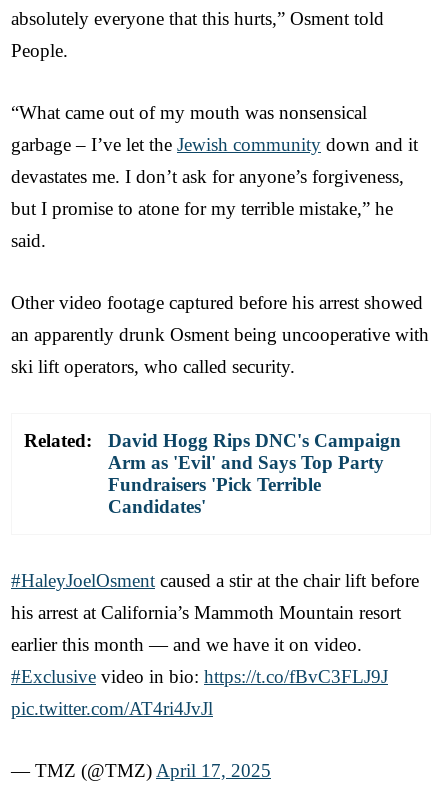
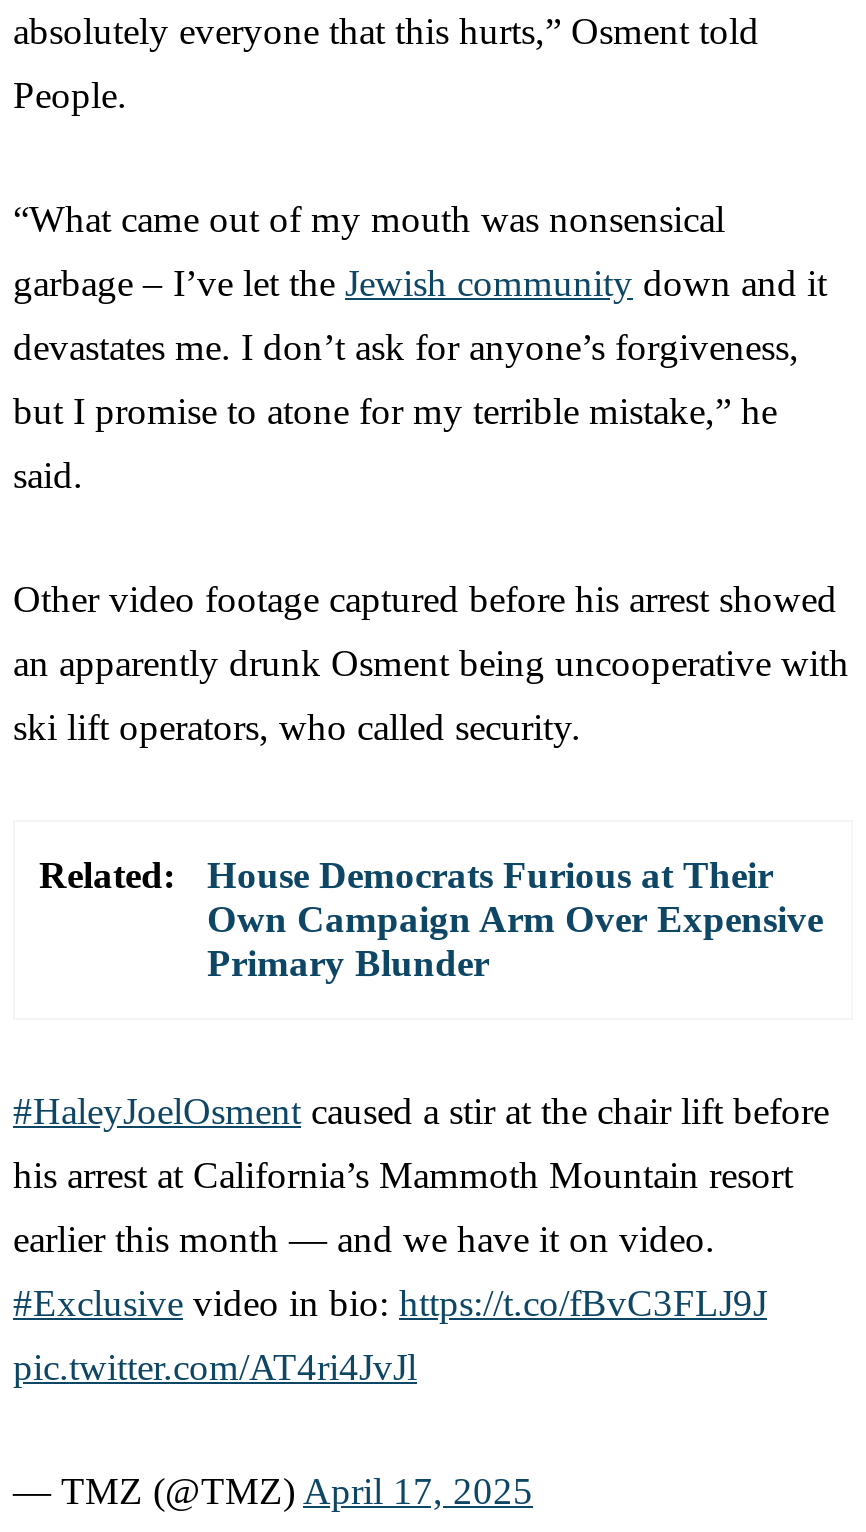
- David Hogg Rips DNC's Campaign
- Arm as 'Evil' and Says Top Party
- Fundraisers 'Pick Terrible
- Candidates'
+ House Democrats Furious at Their
+ Own Campaign Arm Over Expensive
+ Primary Blunder
